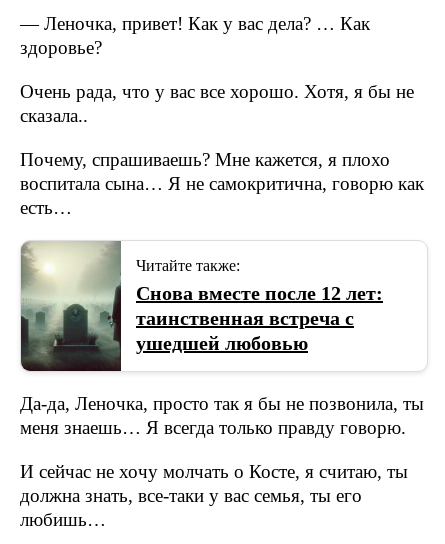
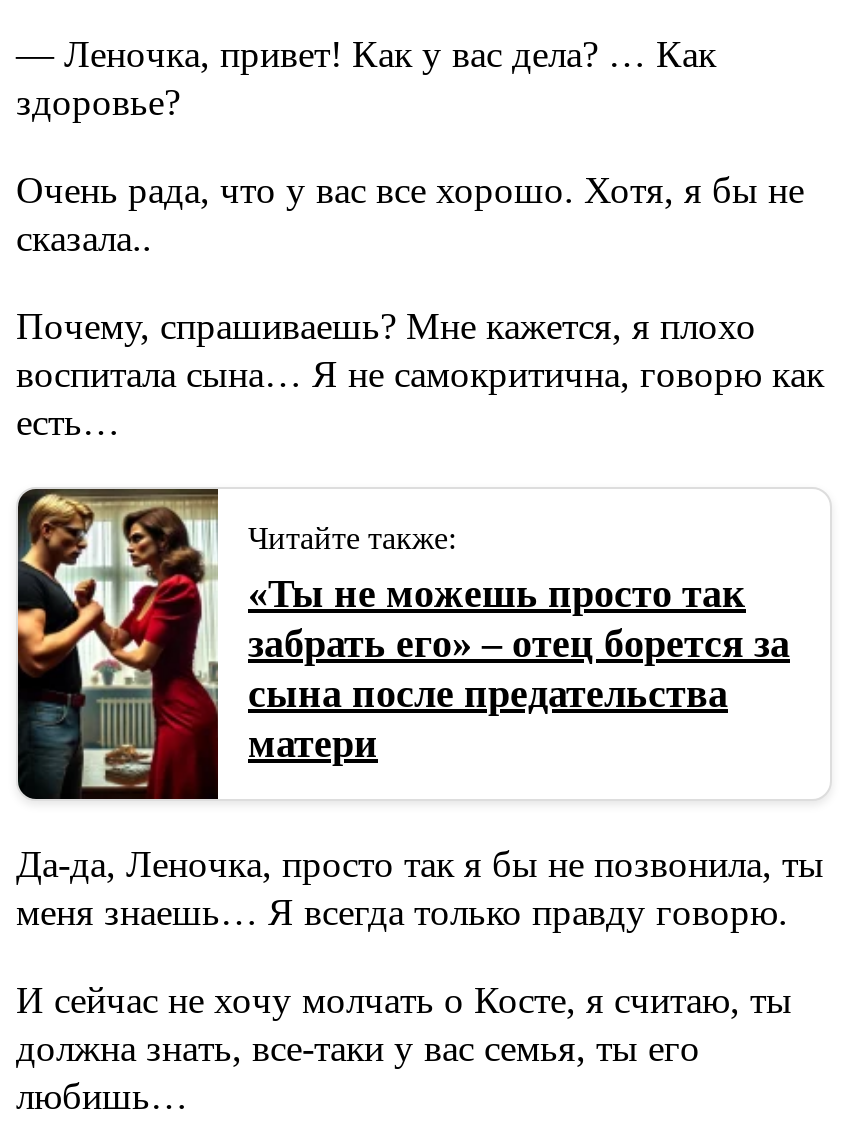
- [image]
- Снова вместе после 12 лет:
- таинственная встреча с
- ушедшей любовью
+ [image]
+ «Ты не можешь просто так
+ забрать его» – отец борется за
+ сына после предательства
+ матери
